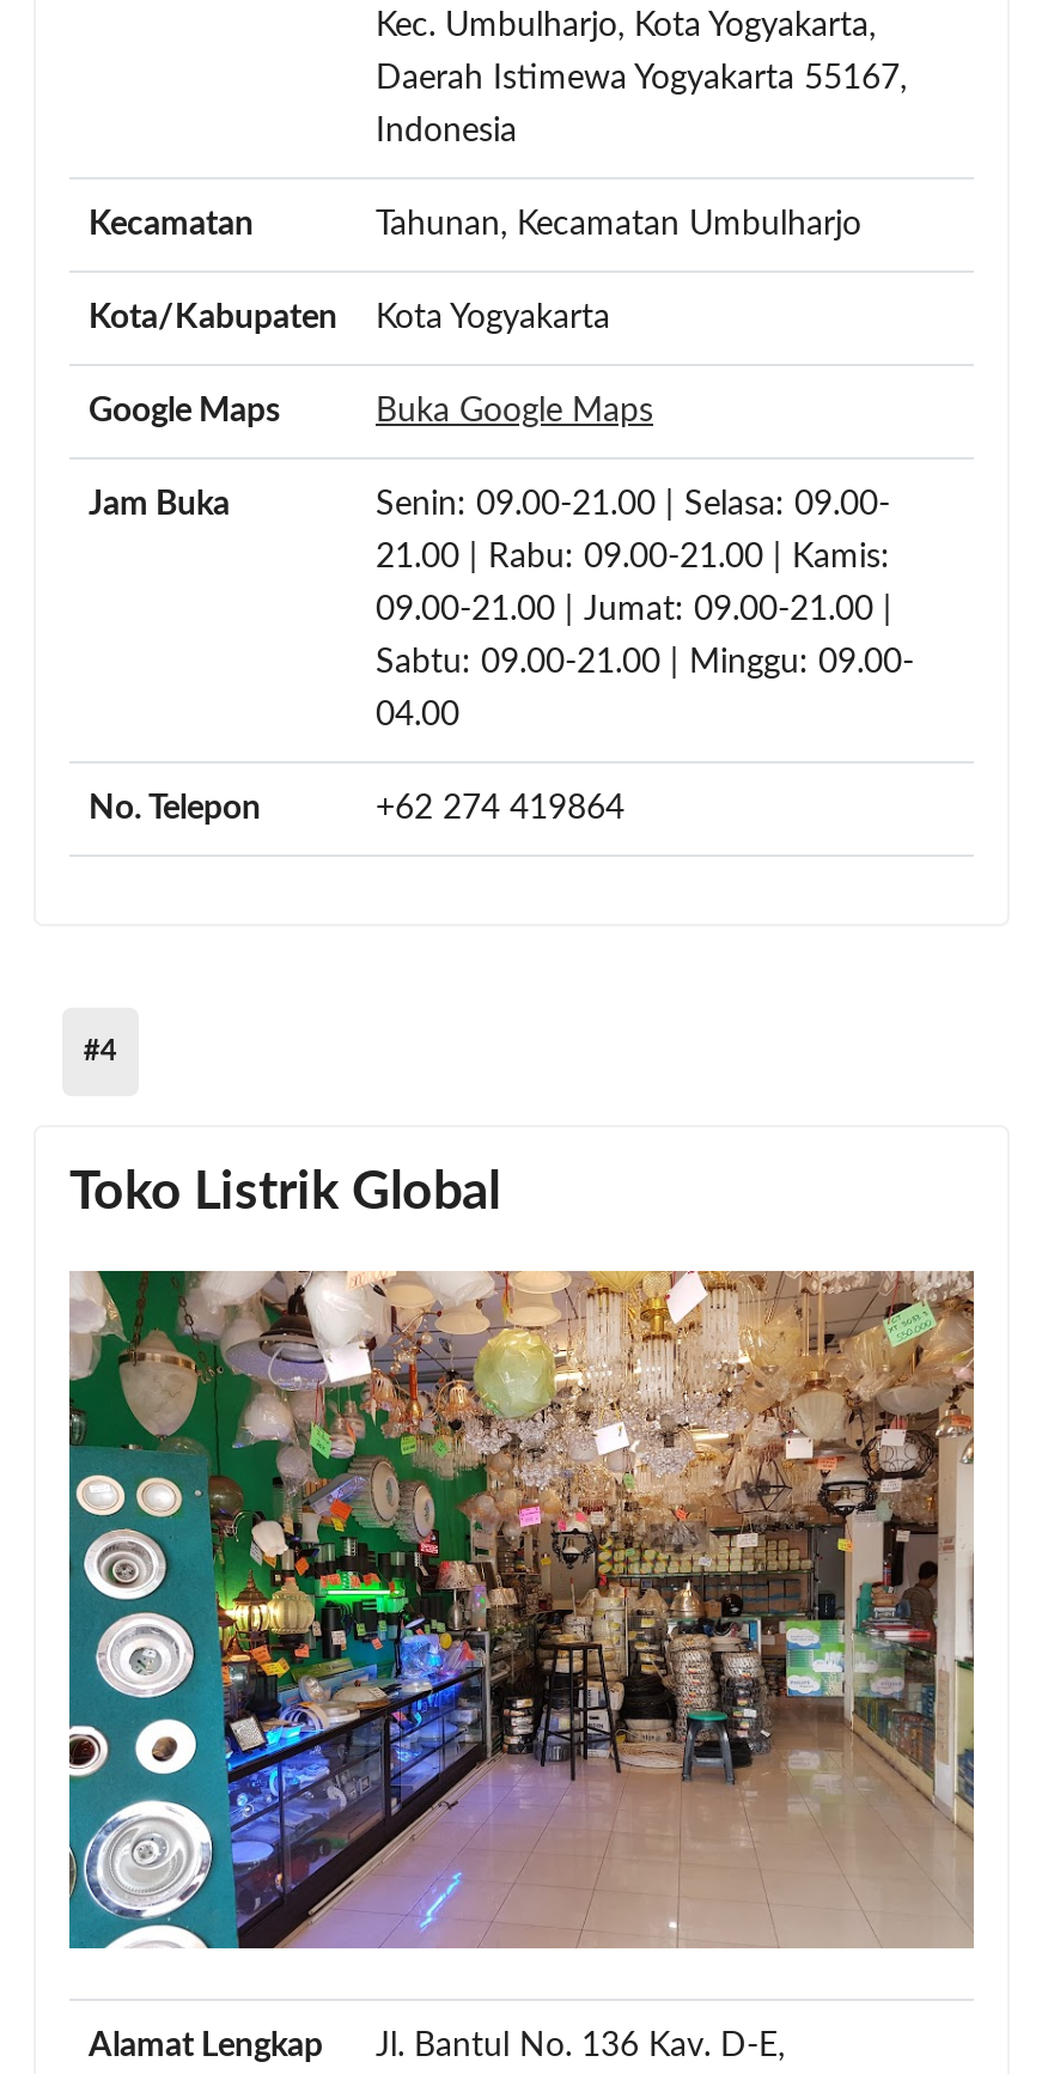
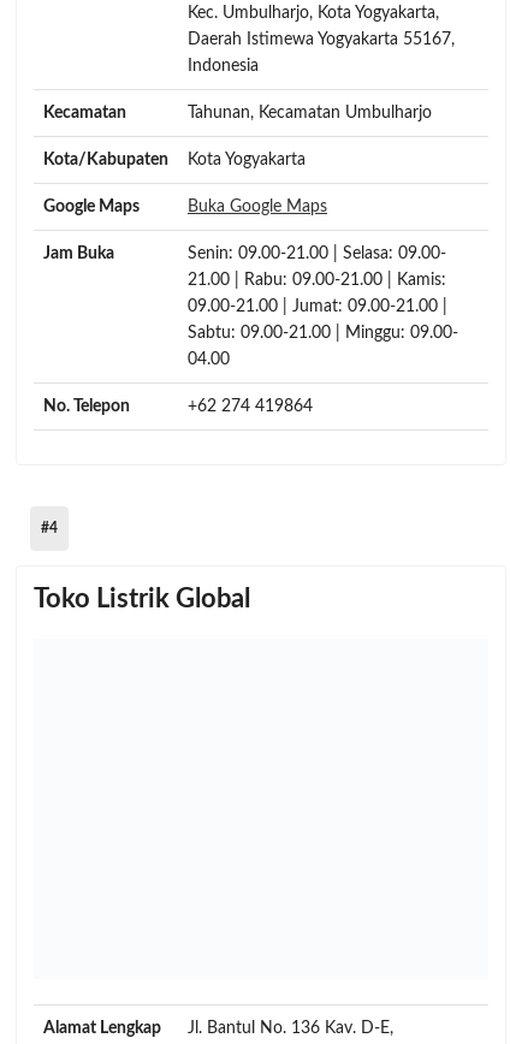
- [image]
